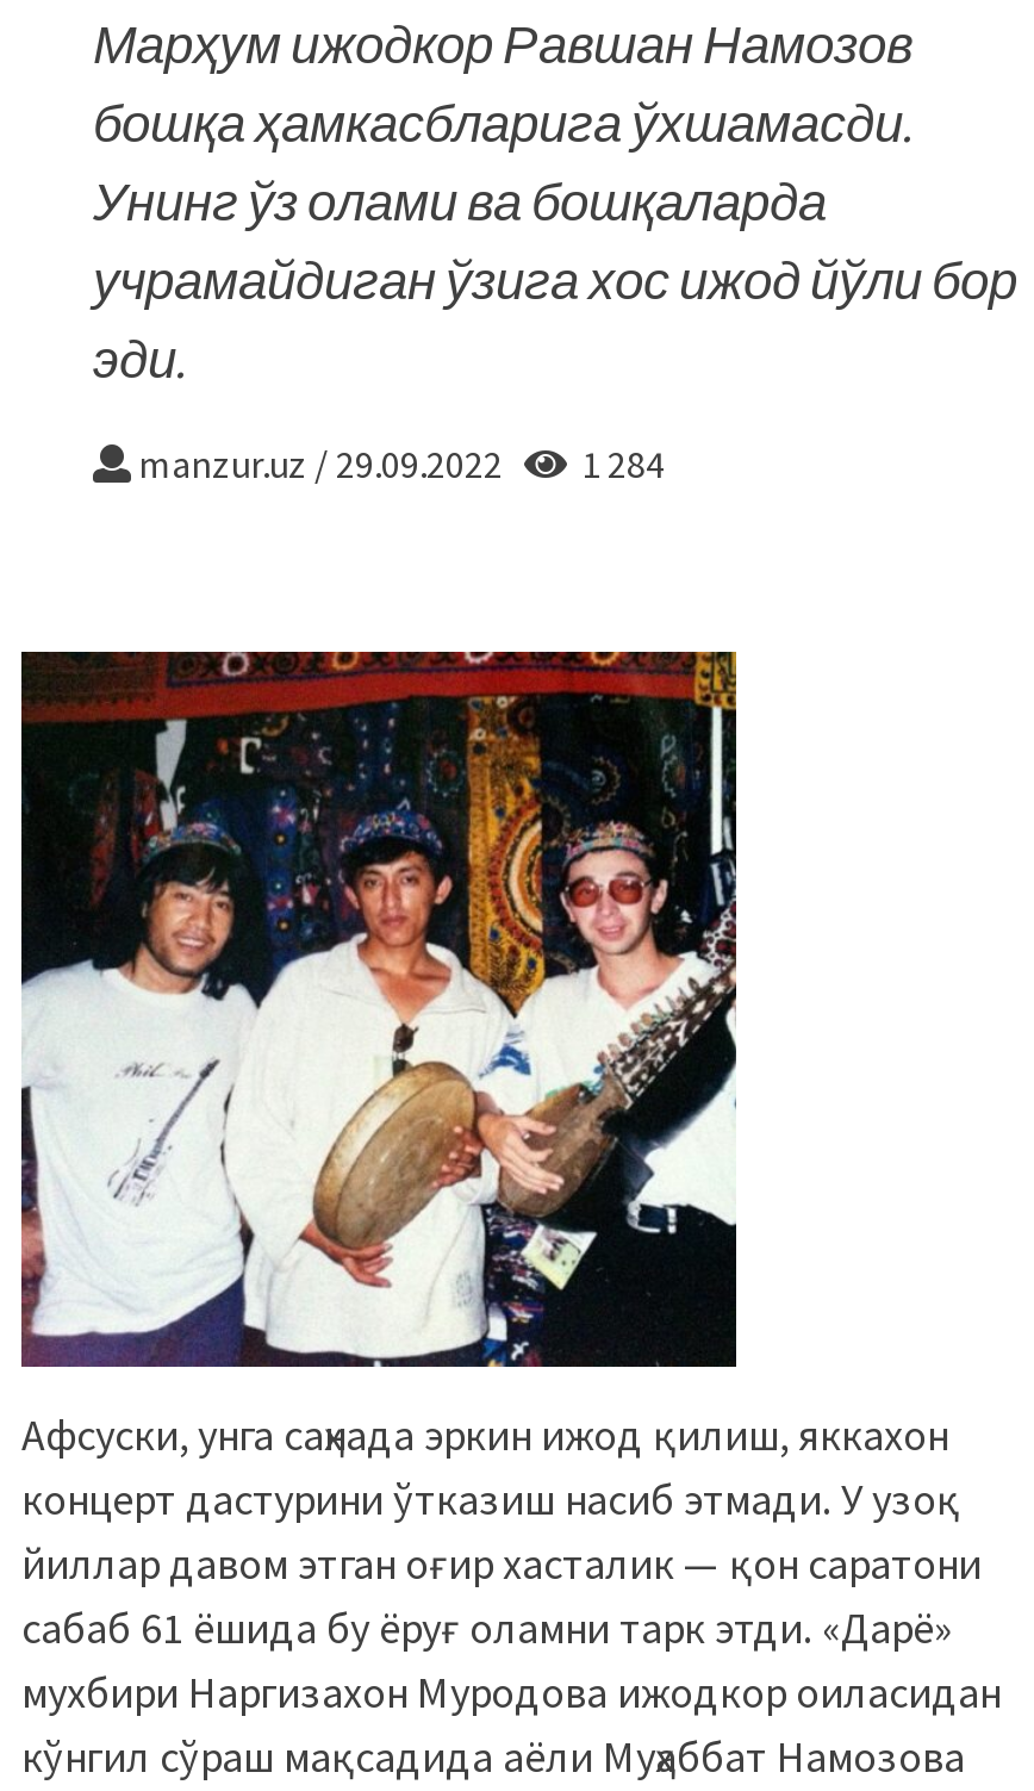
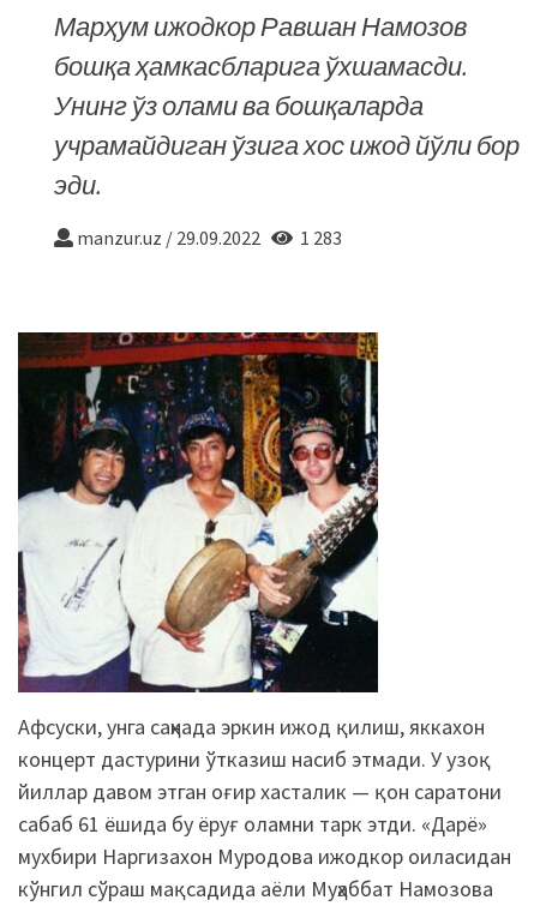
- manzur.uz / 29.09.2022 1 284
+ manzur.uz / 29.09.2022 1 283
